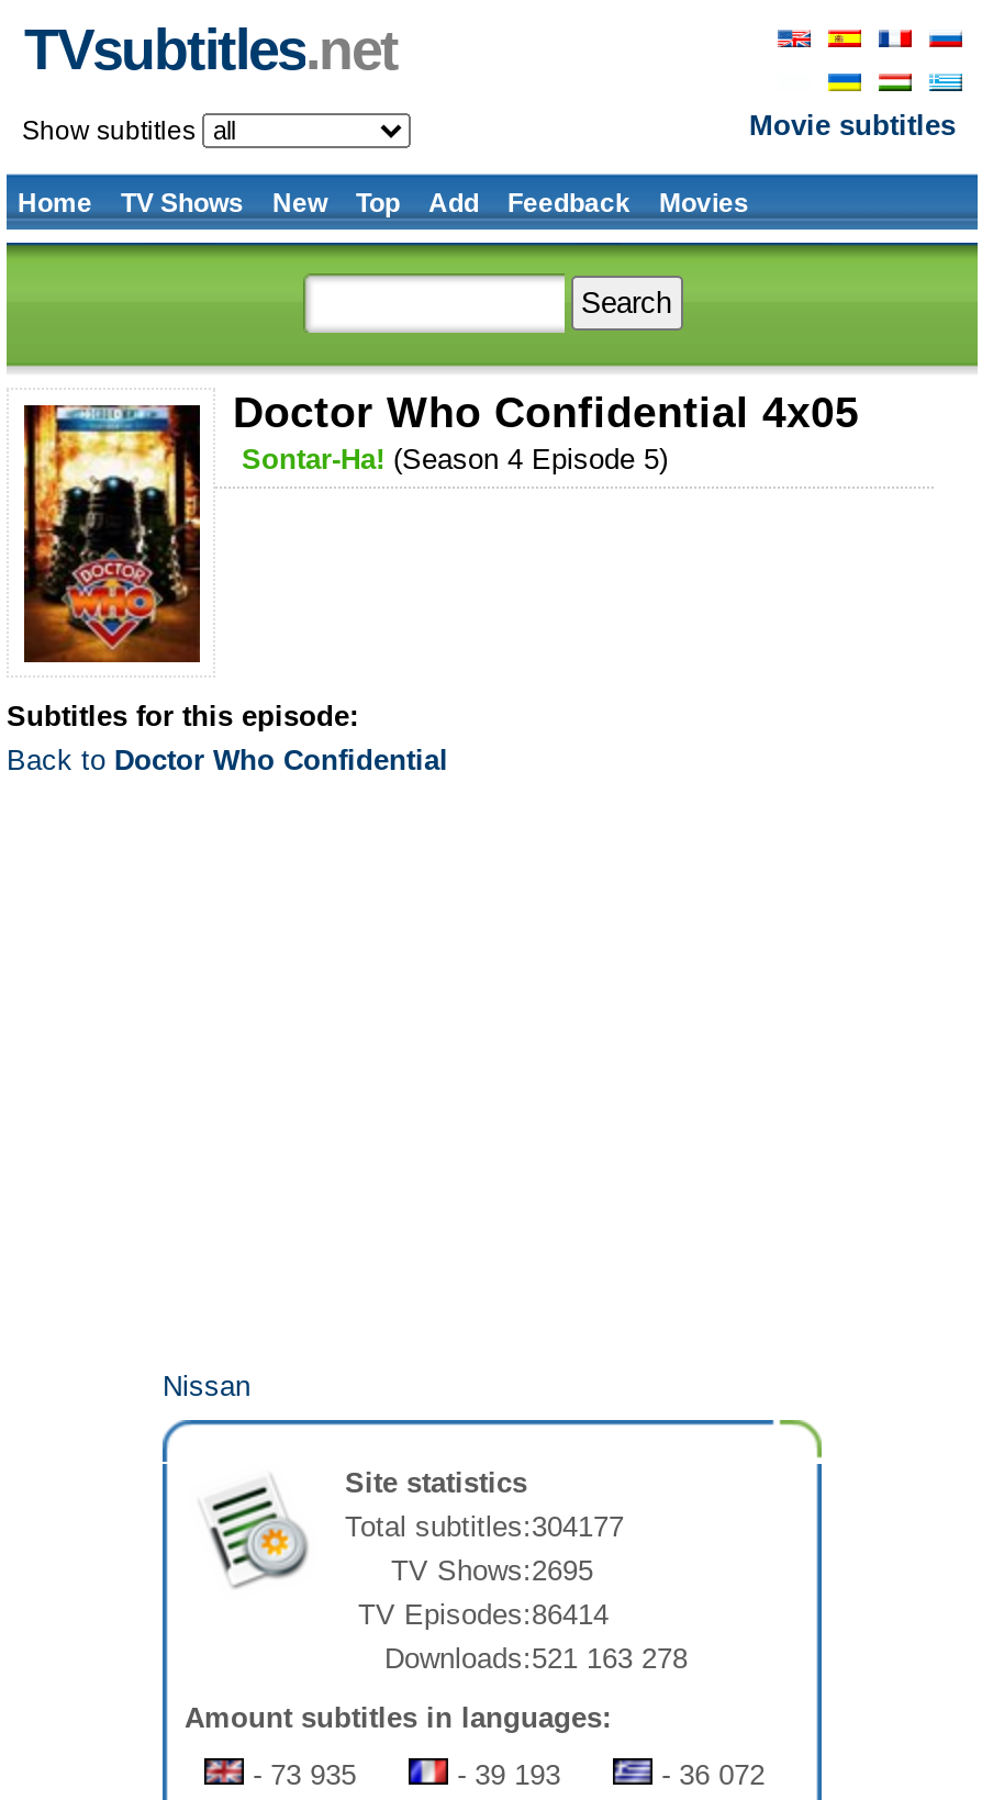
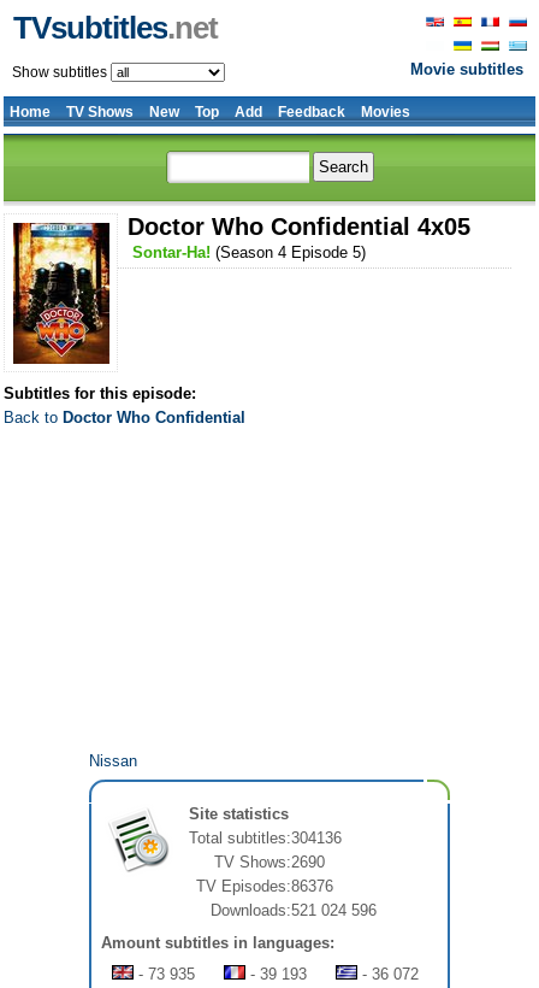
- Total subtitles:304177
+ Total subtitles:304136

- TV Shows:2695
+ TV Shows:2690

- TV Episodes:86414
+ TV Episodes:86376

- Downloads:521 163 278
+ Downloads:521 024 596
